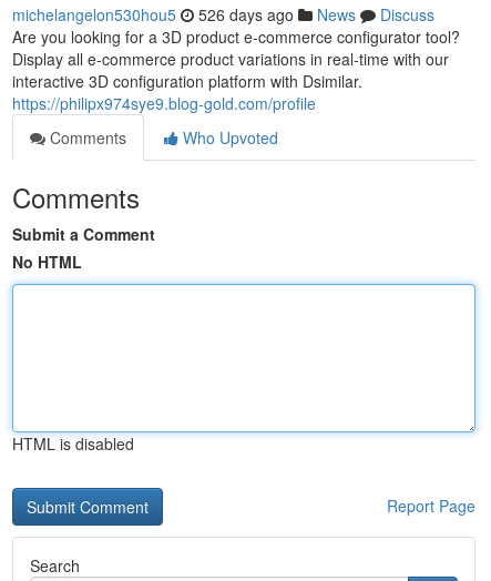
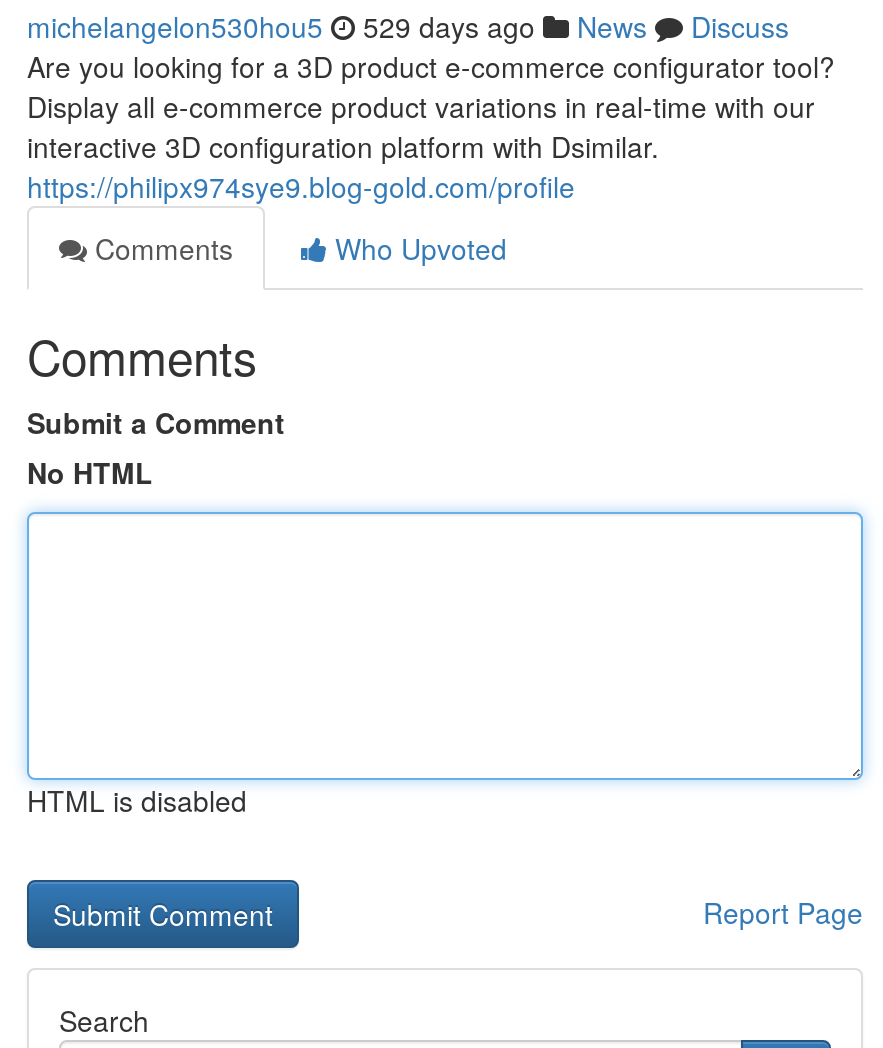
- michelangelon530hou5 526 days ago News Discuss
+ michelangelon530hou5 529 days ago News Discuss
